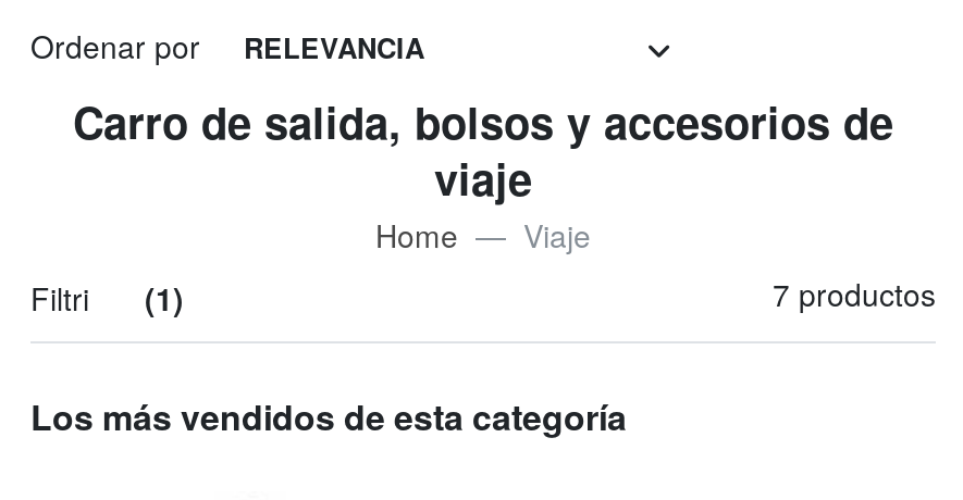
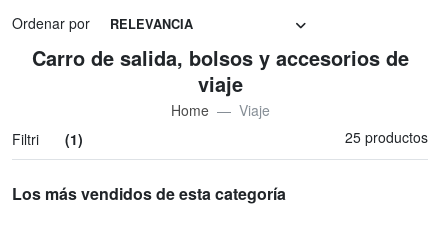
- 7 productos
+ 25 productos
